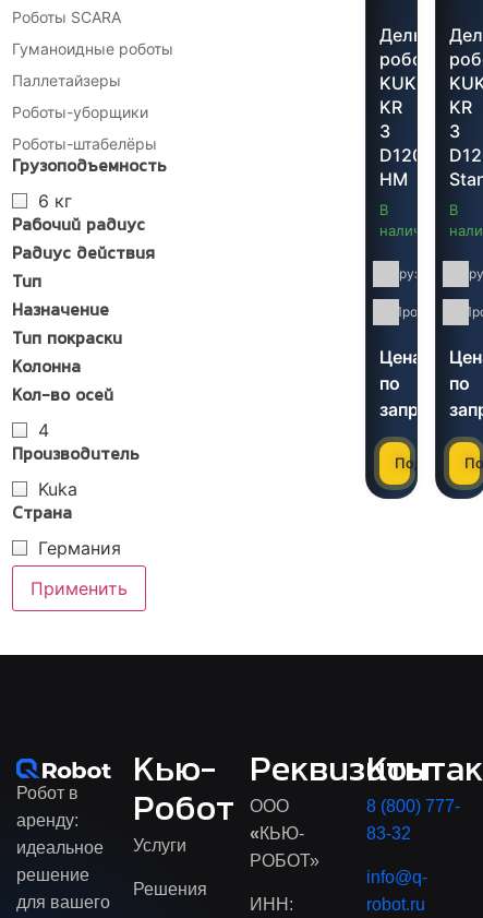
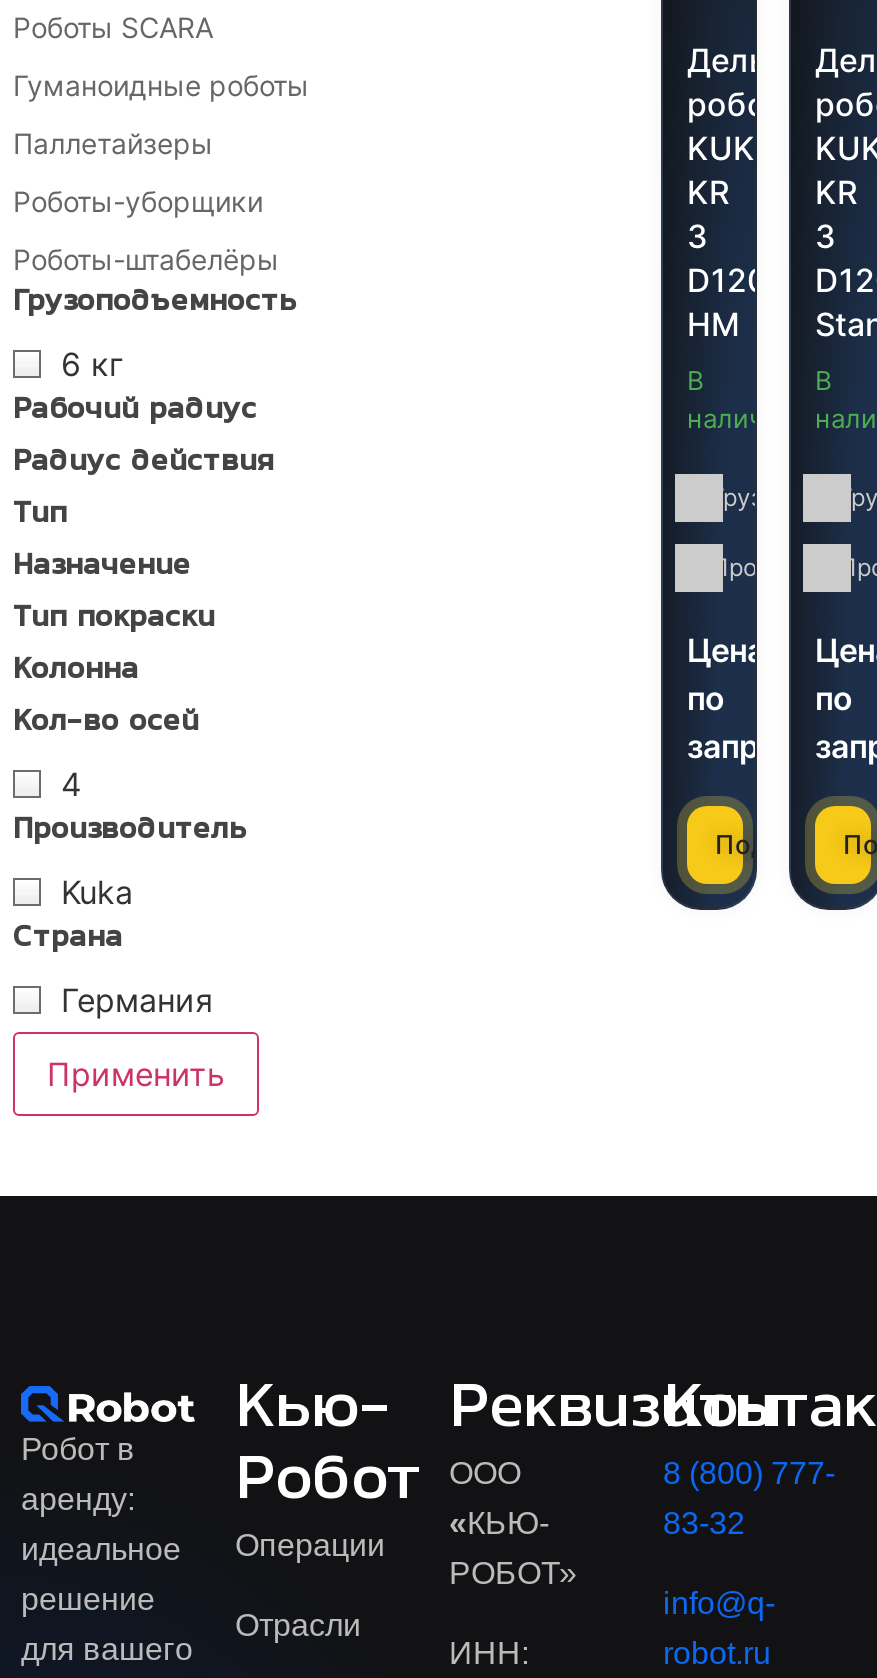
- Услуги
+ Операции

- Решения
+ Отрасли
